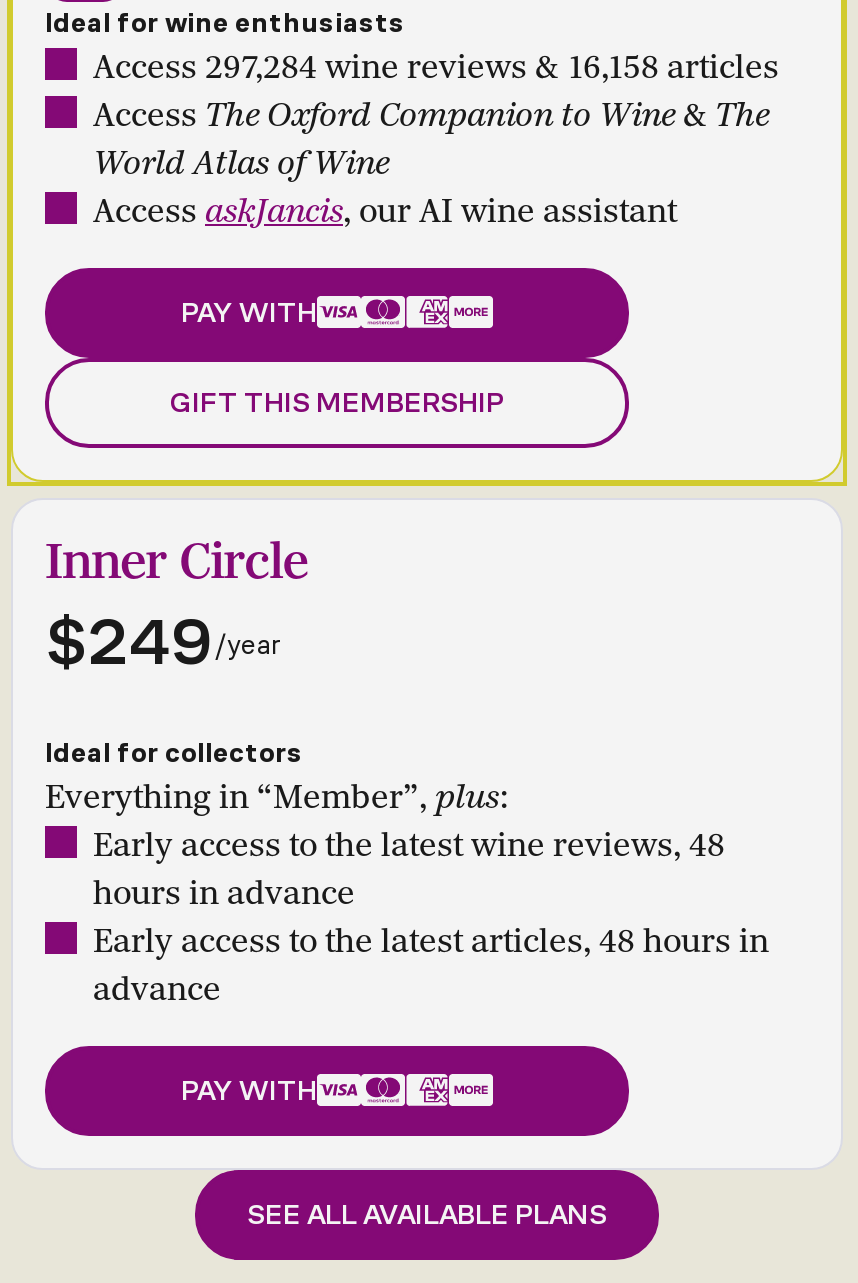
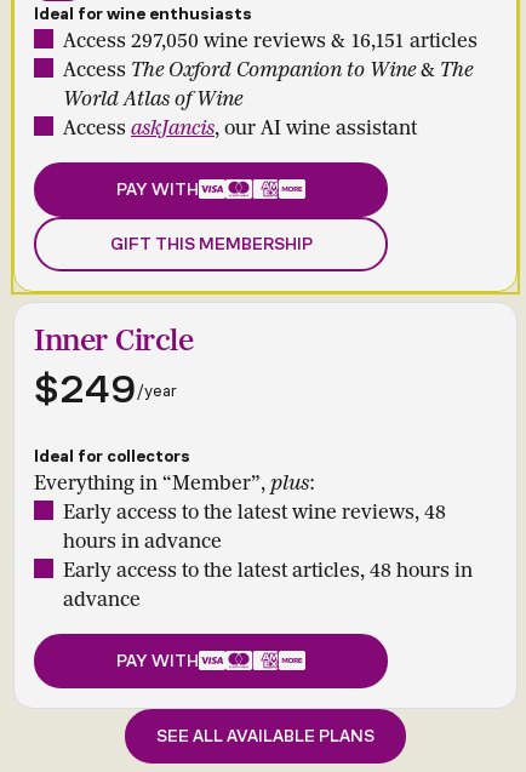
- Access 297,284 wine reviews & 16,158 articles
+ Access 297,050 wine reviews & 16,151 articles
